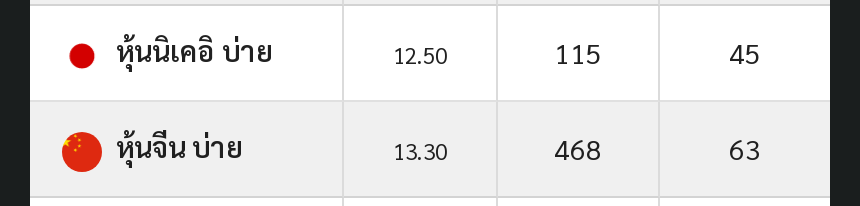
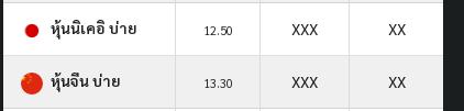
- 115
- 45
+ XXX
+ XX

- 468
- 63
+ XXX
+ XX
